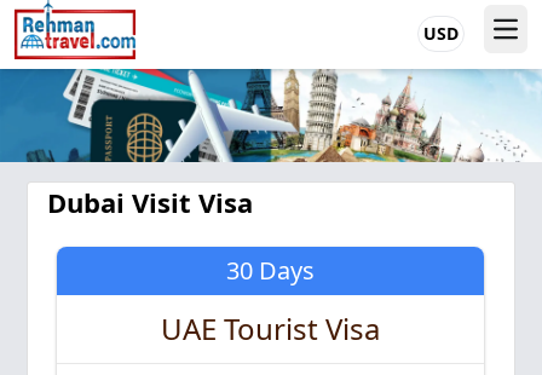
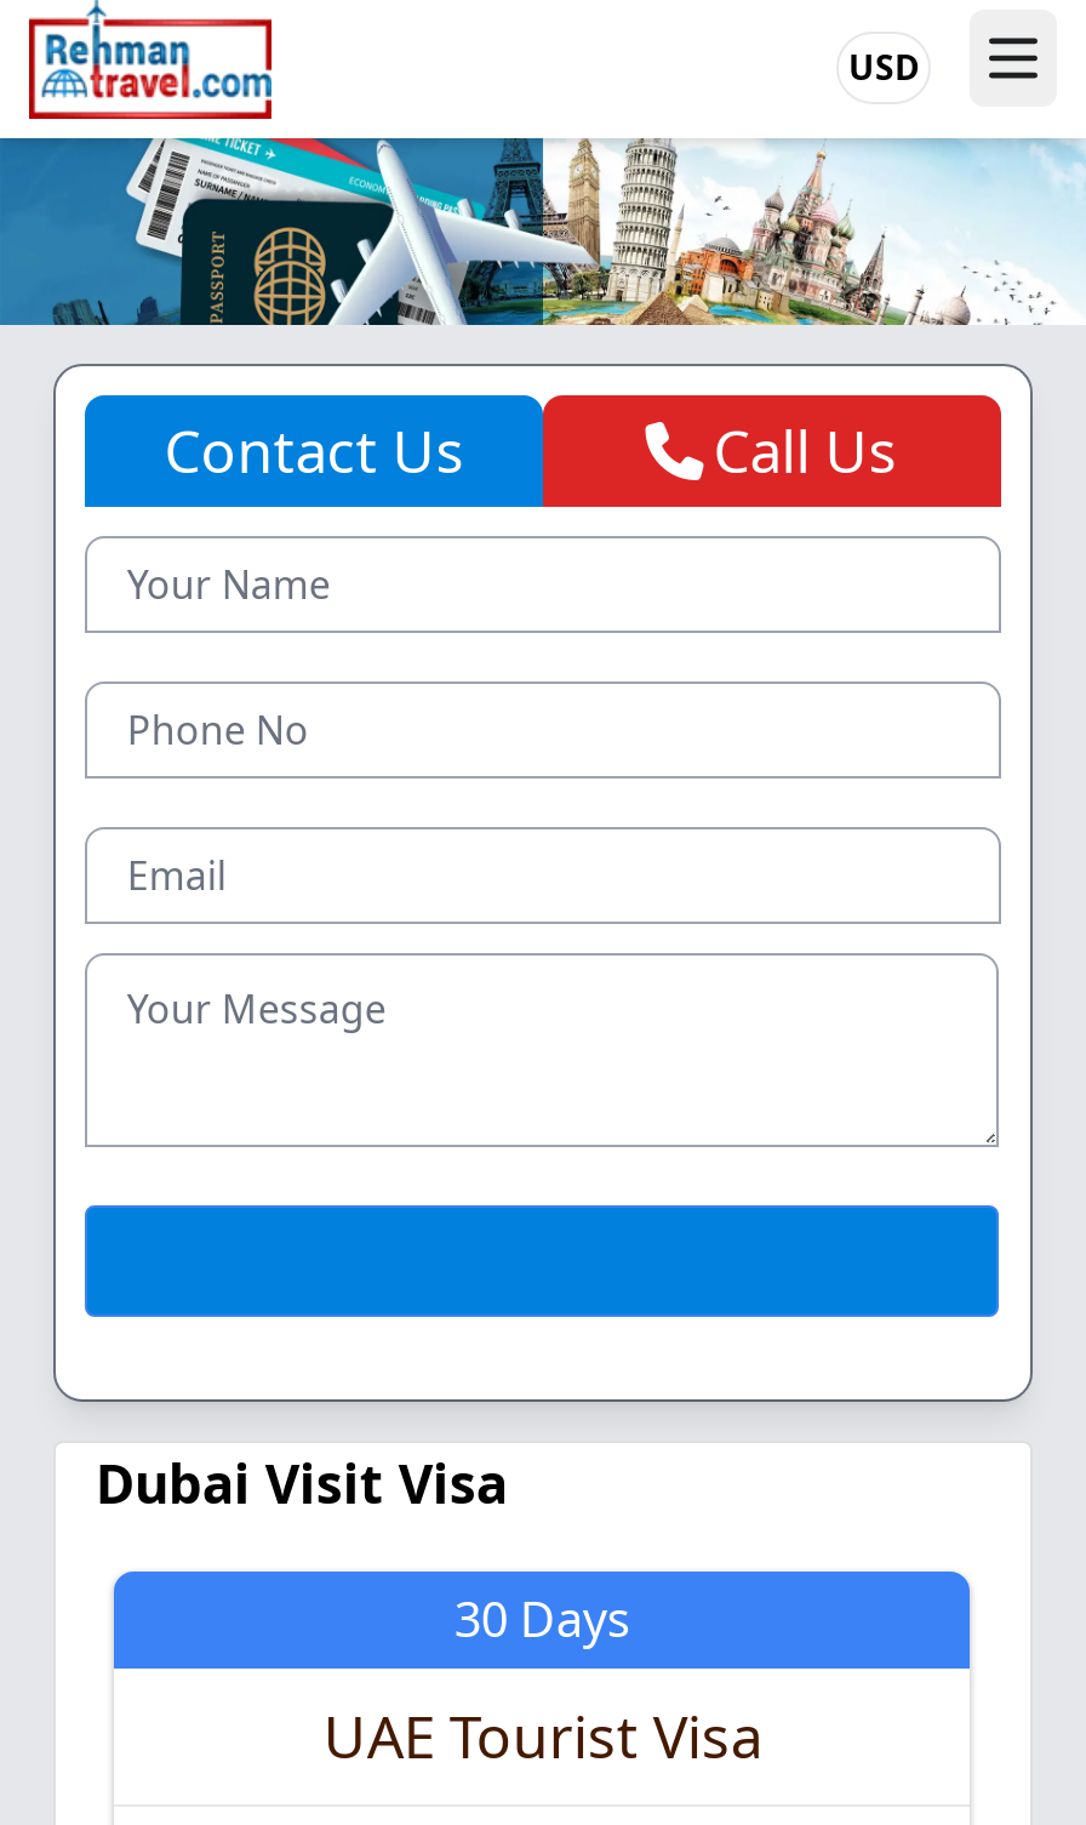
+ [image]
+ Contact Us
+ Call Us
